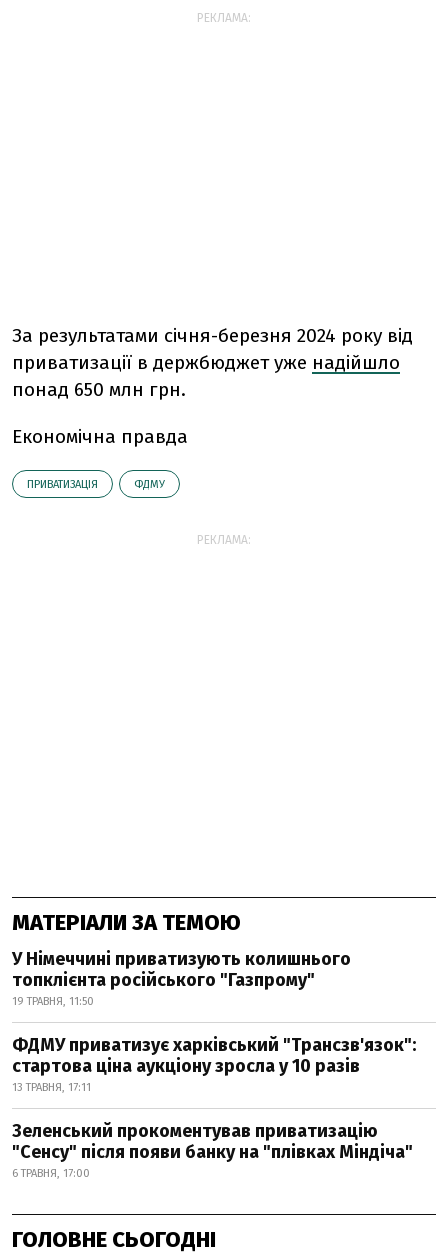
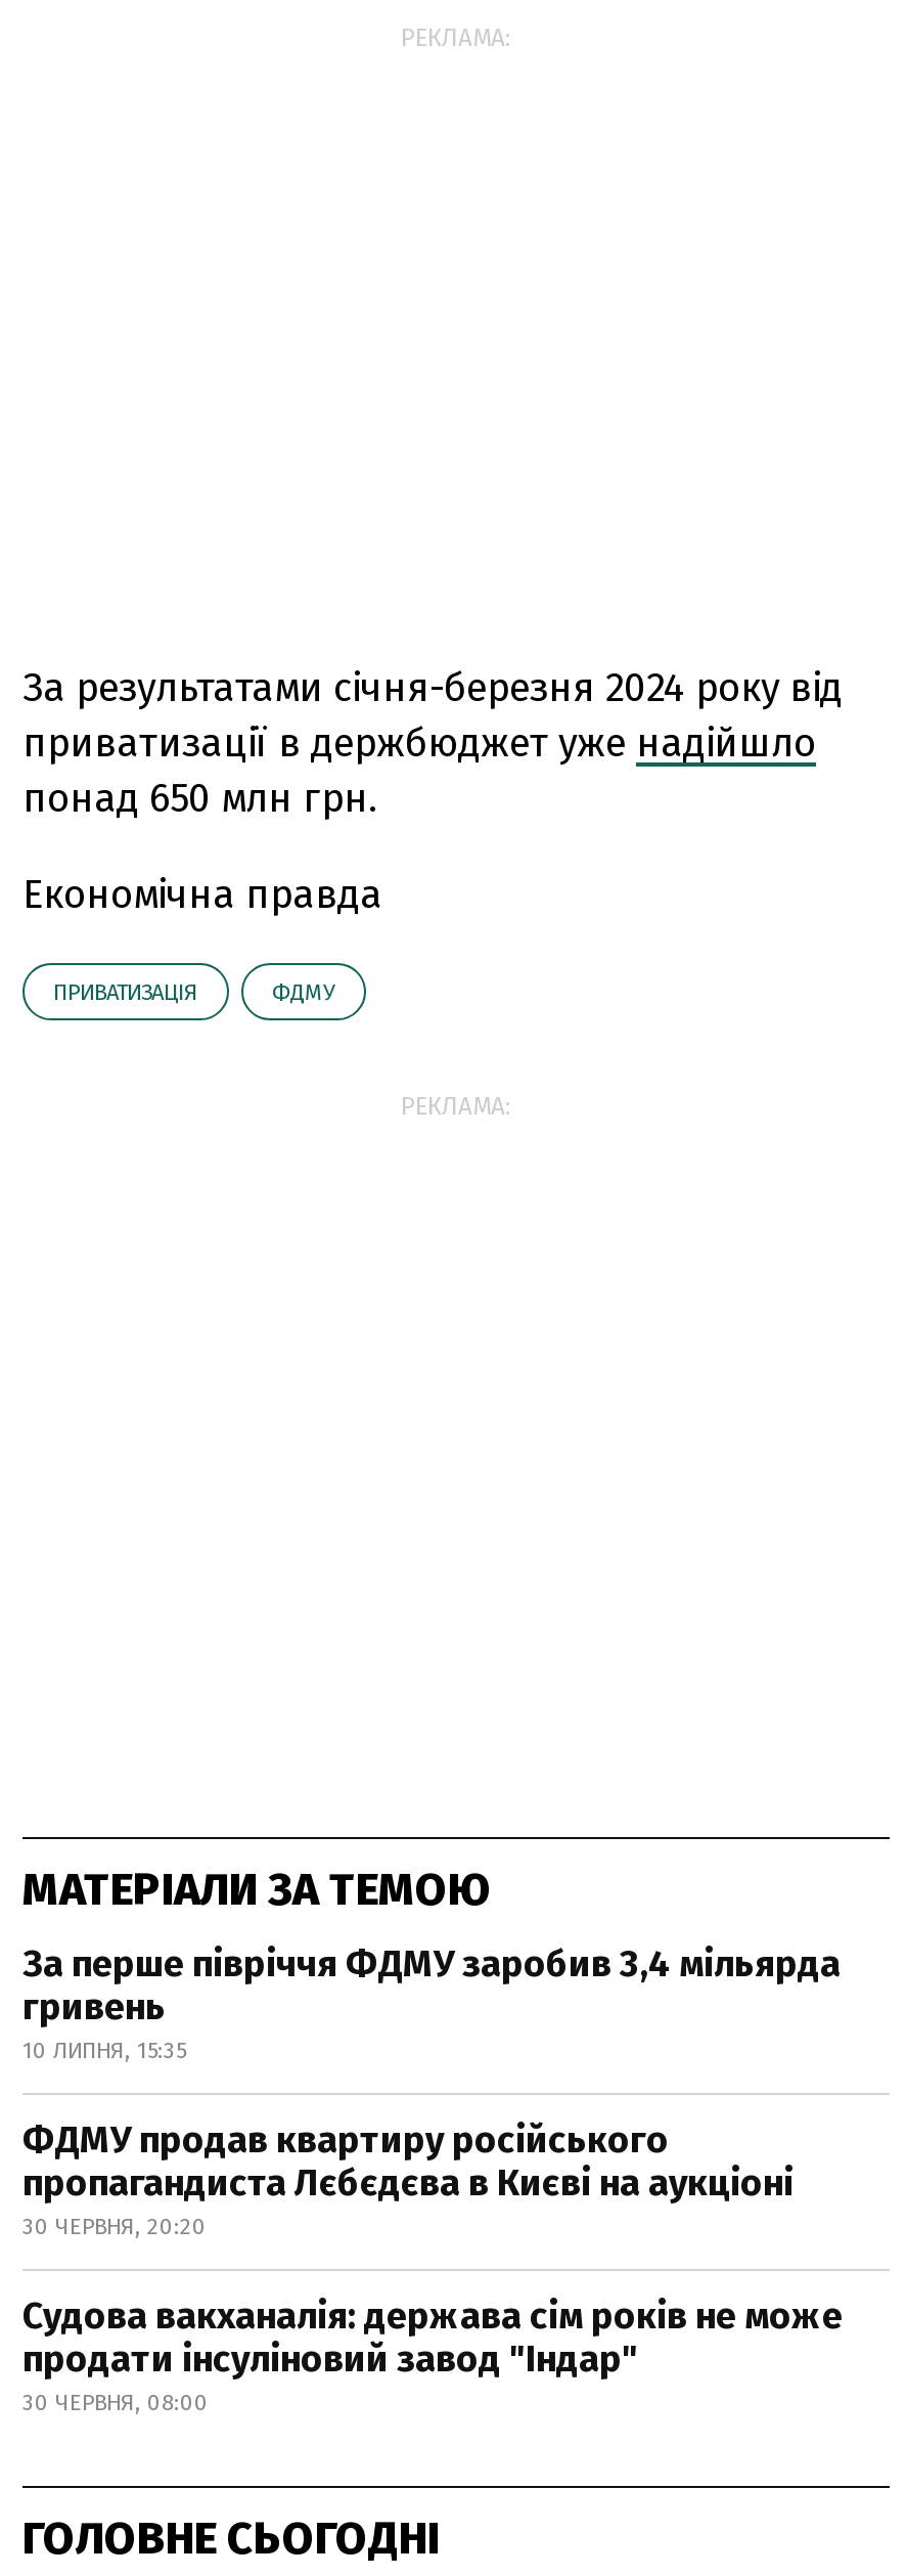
- У Німеччині приватизують колишнього
- топклієнта російського "Газпрому"
- 19 ТРАВНЯ, 11:50
+ За перше півріччя ФДМУ заробив 3,4 мільярда
+ гривень
+ 10 ЛИПНЯ, 15:35

- ФДМУ приватизує харківський "Трансзв'язок":
- стартова ціна аукціону зросла у 10 разів
- 13 ТРАВНЯ, 17:11
+ ФДМУ продав квартиру російського
+ пропагандиста Лєбєдєва в Києві на аукціоні
+ 30 ЧЕРВНЯ, 20:20

- Зеленський прокоментував приватизацію
- "Сенсу" після появи банку на "плівках Міндіча"
- 6 ТРАВНЯ, 17:00
+ Судова вакханалія: держава сім років не може
+ продати інсуліновий завод "Індар"
+ 30 ЧЕРВНЯ, 08:00
